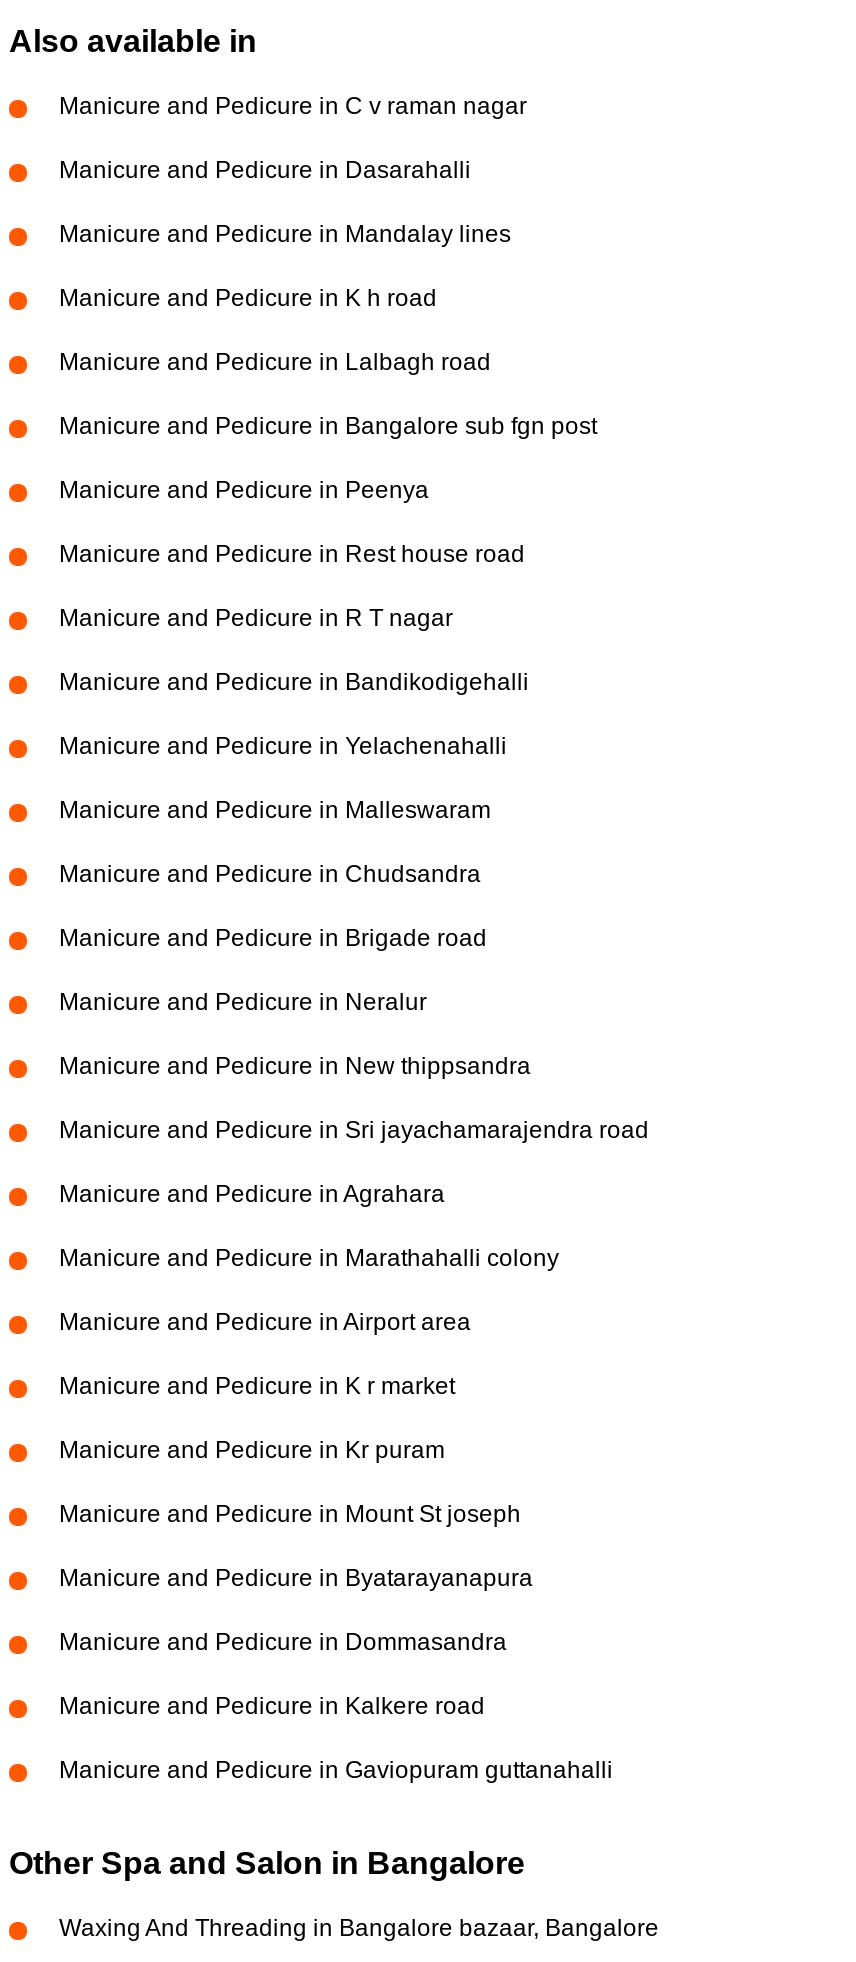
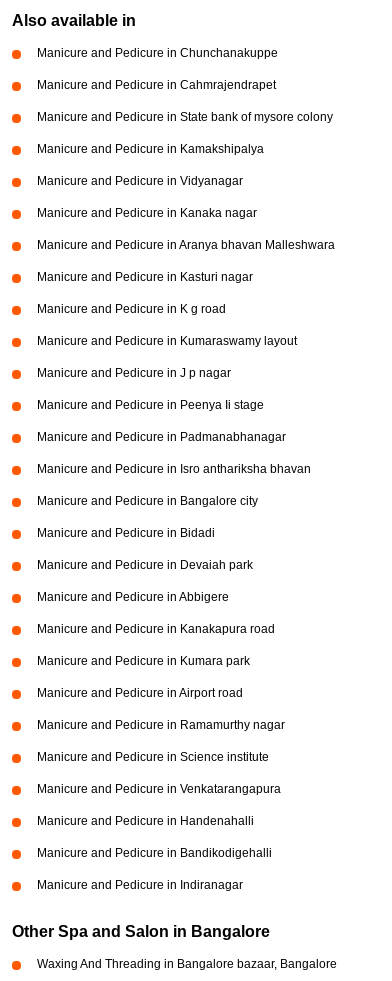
- Manicure and Pedicure in C v raman nagar
- Manicure and Pedicure in Dasarahalli
- Manicure and Pedicure in Mandalay lines
- Manicure and Pedicure in K h road
- Manicure and Pedicure in Lalbagh road
- Manicure and Pedicure in Bangalore sub fgn post
- Manicure and Pedicure in Peenya
- Manicure and Pedicure in Rest house road
- Manicure and Pedicure in R T nagar
+ Manicure and Pedicure in Chunchanakuppe
+ Manicure and Pedicure in Cahmrajendrapet
+ Manicure and Pedicure in State bank of mysore colony
+ Manicure and Pedicure in Kamakshipalya
+ Manicure and Pedicure in Vidyanagar
+ Manicure and Pedicure in Kanaka nagar
+ Manicure and Pedicure in Aranya bhavan Malleshwara
+ Manicure and Pedicure in Kasturi nagar
+ Manicure and Pedicure in K g road
+ Manicure and Pedicure in Kumaraswamy layout
+ Manicure and Pedicure in J p nagar
+ Manicure and Pedicure in Peenya Ii stage
+ Manicure and Pedicure in Padmanabhanagar
+ Manicure and Pedicure in Isro anthariksha bhavan
+ Manicure and Pedicure in Bangalore city
+ Manicure and Pedicure in Bidadi
+ Manicure and Pedicure in Devaiah park
+ Manicure and Pedicure in Abbigere
+ Manicure and Pedicure in Kanakapura road
+ Manicure and Pedicure in Kumara park
+ Manicure and Pedicure in Airport road
+ Manicure and Pedicure in Ramamurthy nagar
+ Manicure and Pedicure in Science institute
+ Manicure and Pedicure in Venkatarangapura
+ Manicure and Pedicure in Handenahalli

moved down: Manicure and Pedicure in Bandikodigehalli

- Manicure and Pedicure in Yelachenahalli
- Manicure and Pedicure in Malleswaram
- Manicure and Pedicure in Chudsandra
- Manicure and Pedicure in Brigade road
- Manicure and Pedicure in Neralur
- Manicure and Pedicure in New thippsandra
- Manicure and Pedicure in Sri jayachamarajendra road
- Manicure and Pedicure in Agrahara
- Manicure and Pedicure in Marathahalli colony
- Manicure and Pedicure in Airport area
- Manicure and Pedicure in K r market
- Manicure and Pedicure in Kr puram
- Manicure and Pedicure in Mount St joseph
- Manicure and Pedicure in Byatarayanapura
- Manicure and Pedicure in Dommasandra
- Manicure and Pedicure in Kalkere road
- Manicure and Pedicure in Gaviopuram guttanahalli
+ Manicure and Pedicure in Indiranagar
